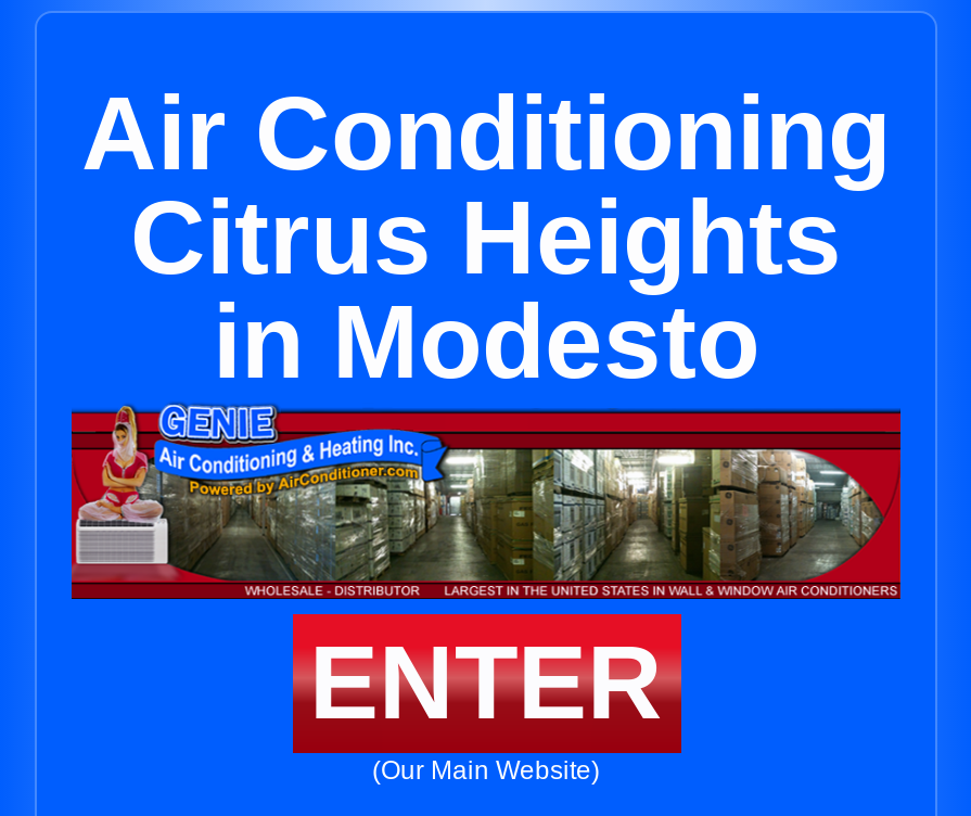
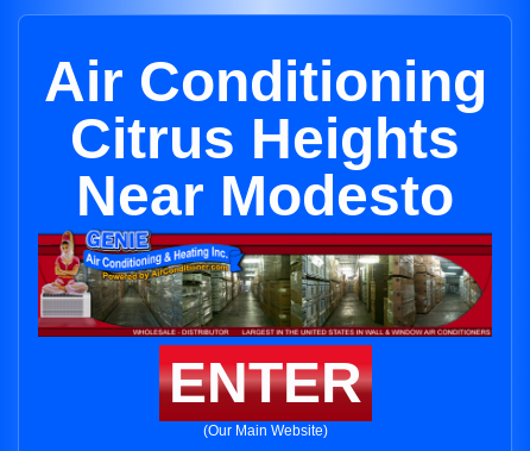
- in Modesto
+ Near Modesto
